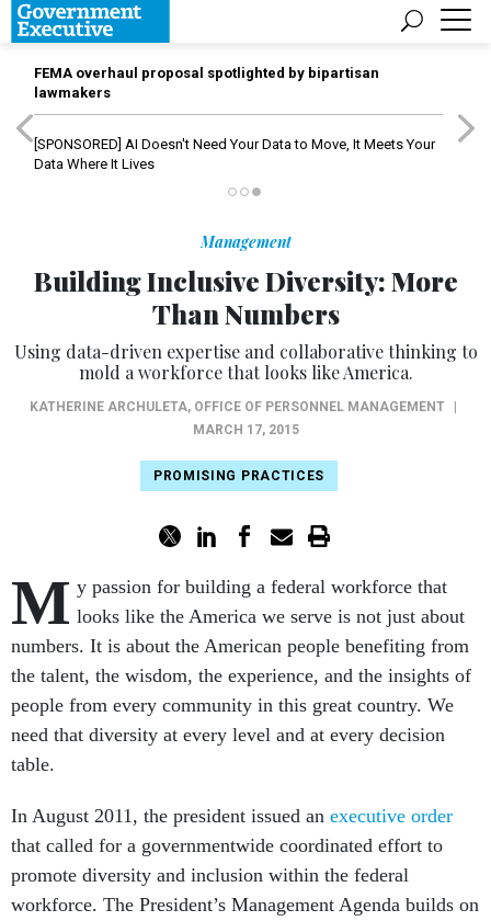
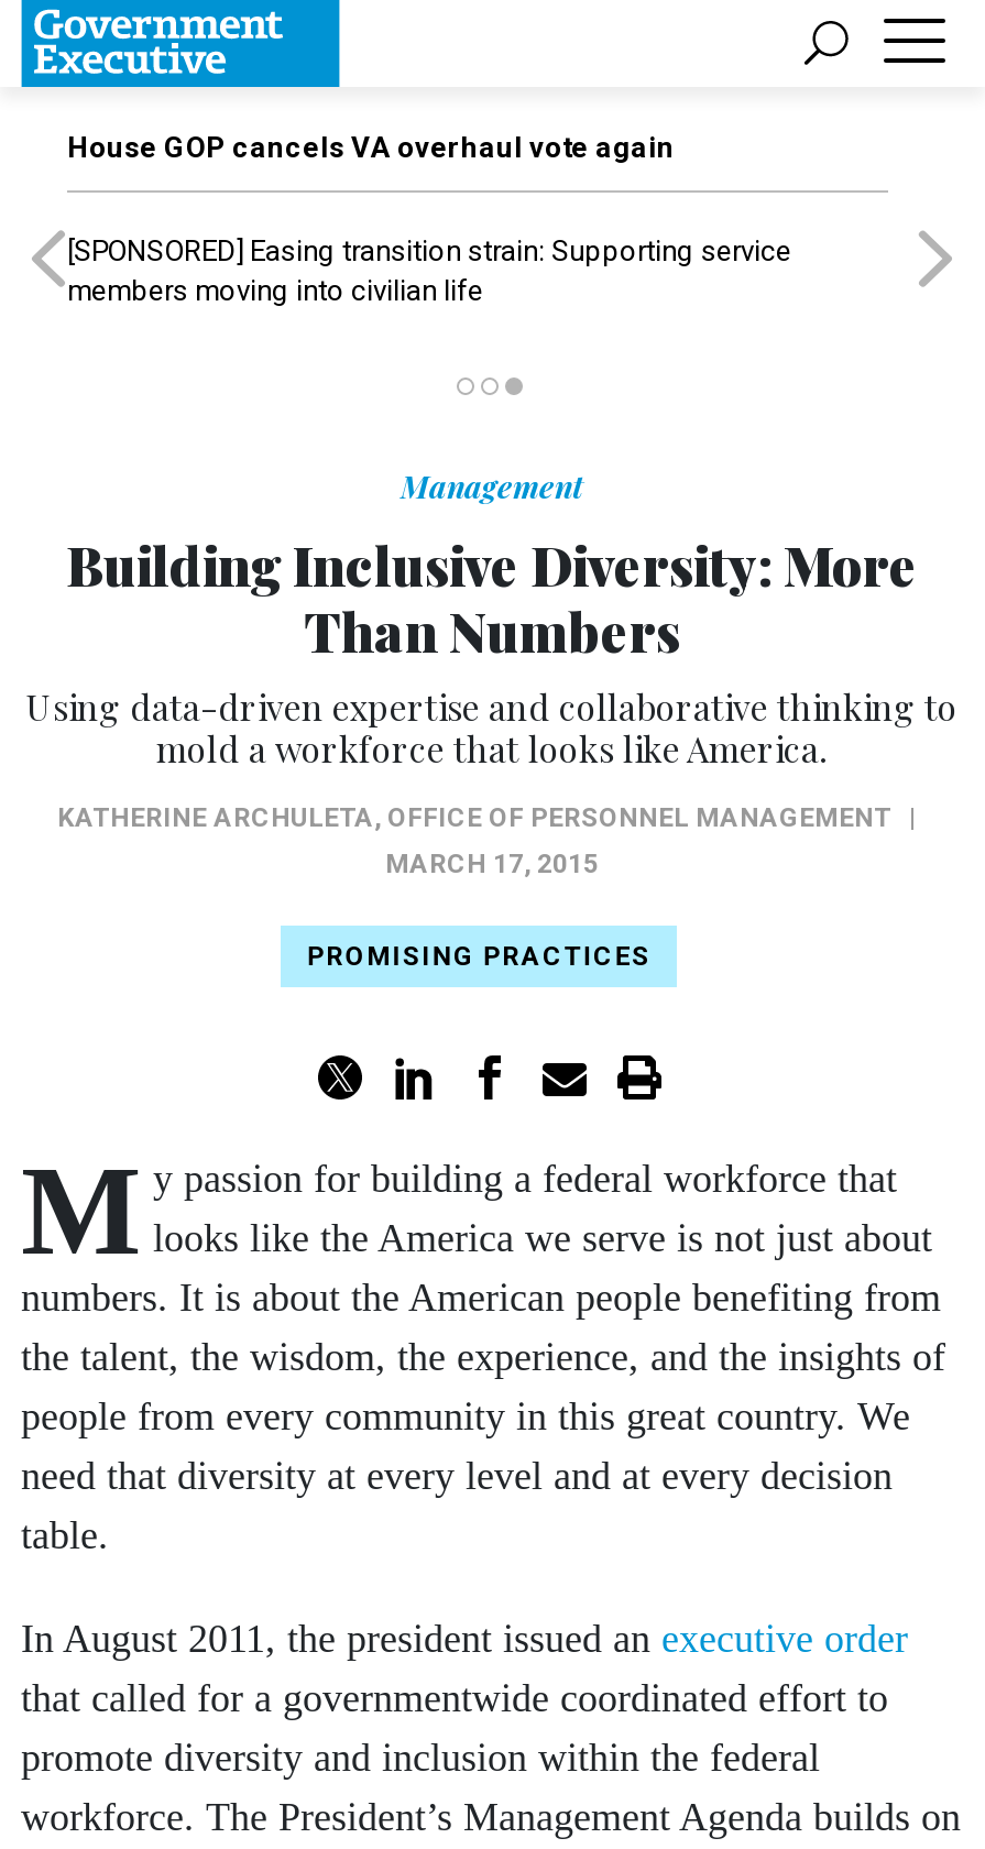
- FEMA overhaul proposal spotlighted by bipartisan
- lawmakers
+ House GOP cancels VA overhaul vote again

- [SPONSORED] AI Doesn't Need Your Data to Move, It Meets Your
- Data Where It Lives
+ [SPONSORED] Easing transition strain: Supporting service
+ members moving into civilian life
